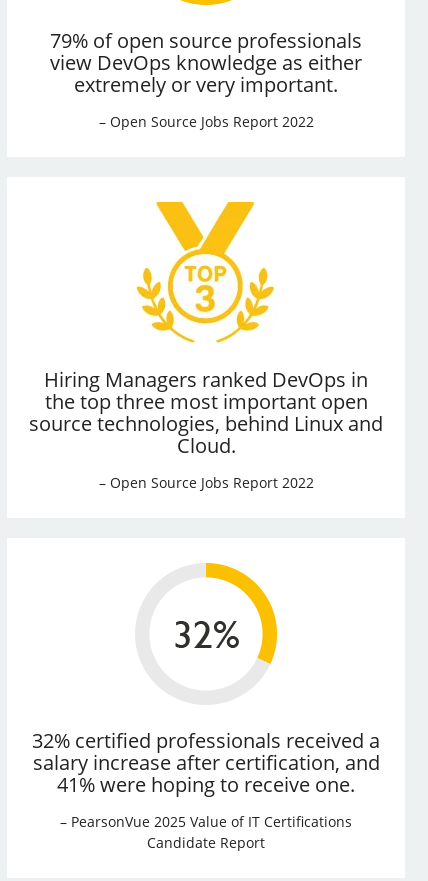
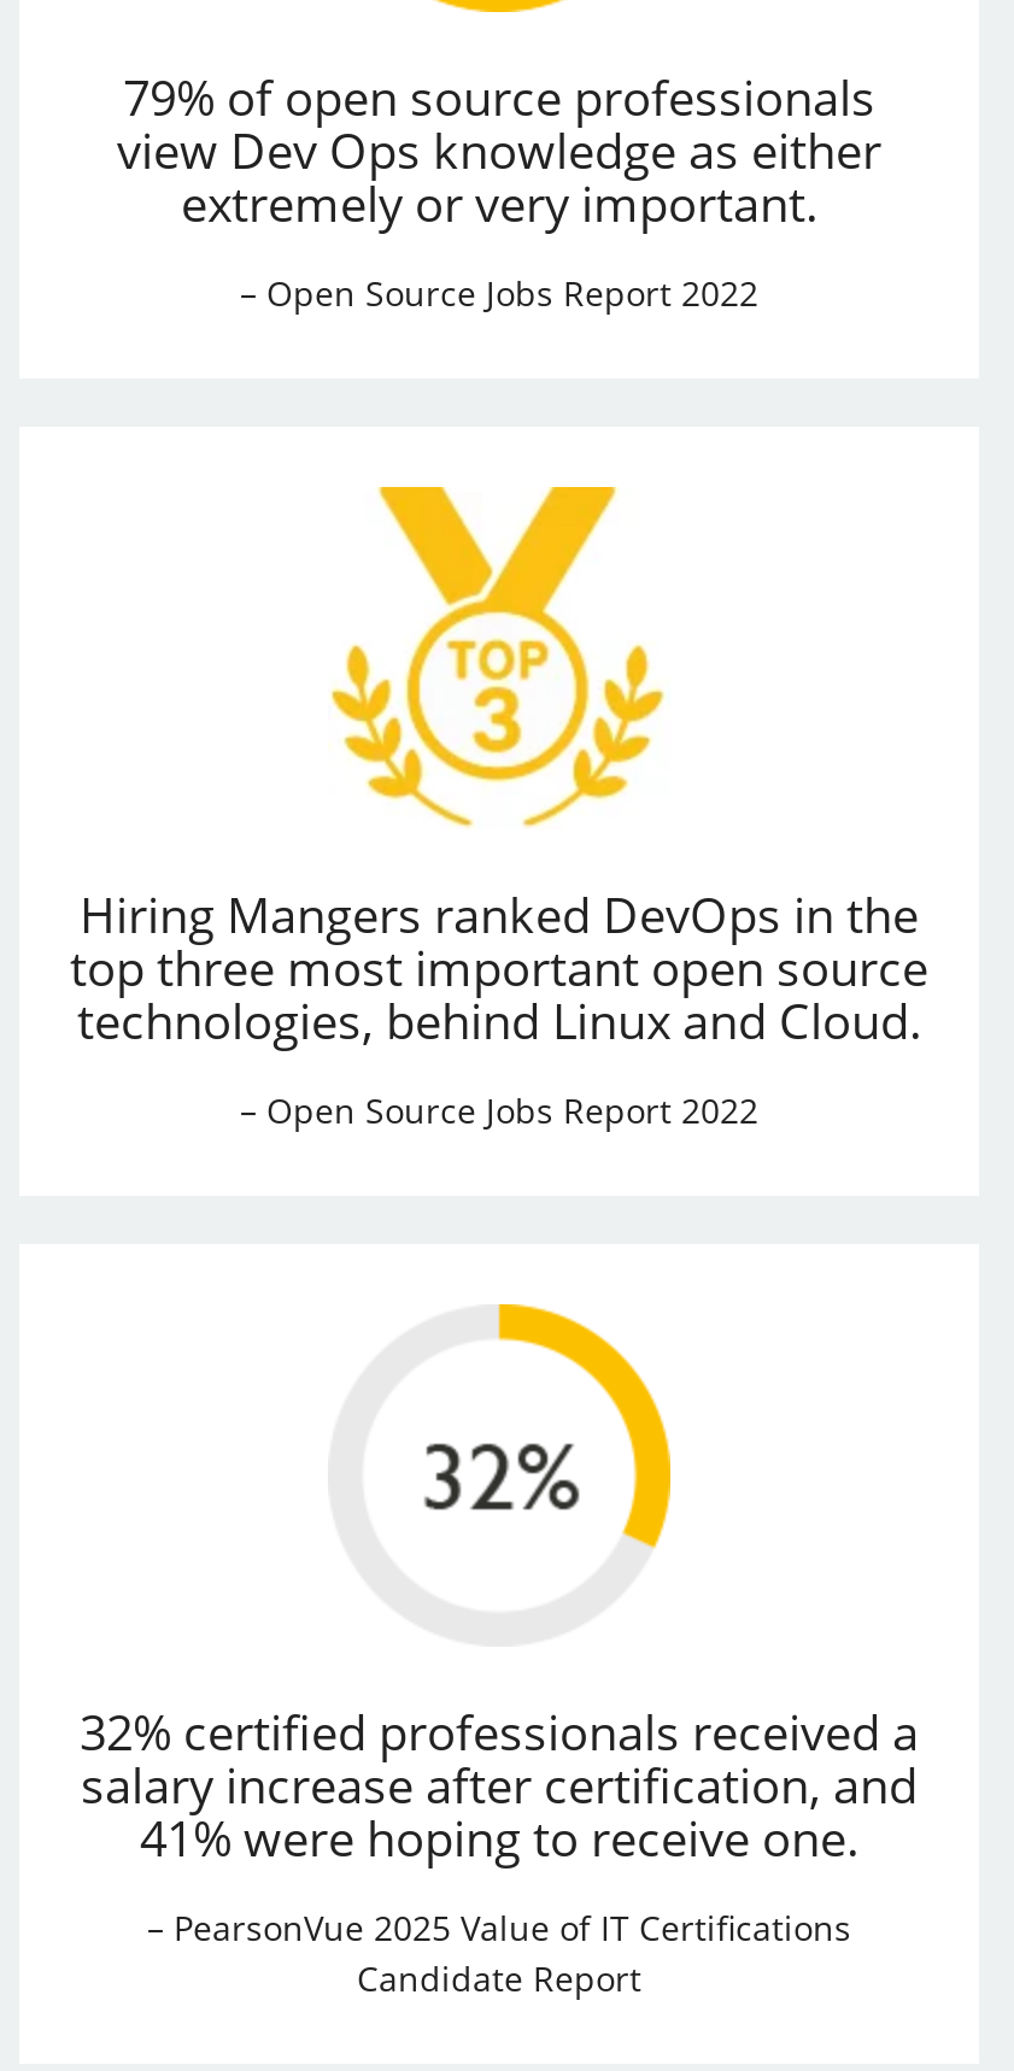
- view DevOps knowledge as either
+ view Dev Ops knowledge as either

- Hiring Managers ranked DevOps in
- the top three most important open
- source technologies, behind Linux and
- Cloud.
+ Hiring Mangers ranked DevOps in the
+ top three most important open source
+ technologies, behind Linux and Cloud.
